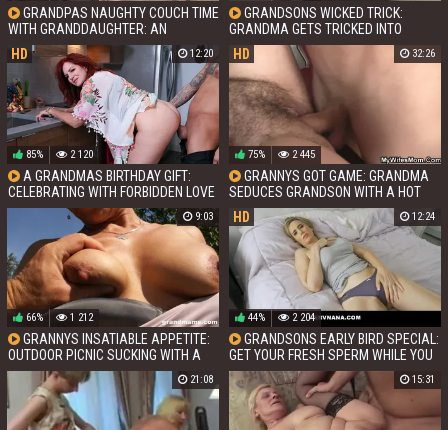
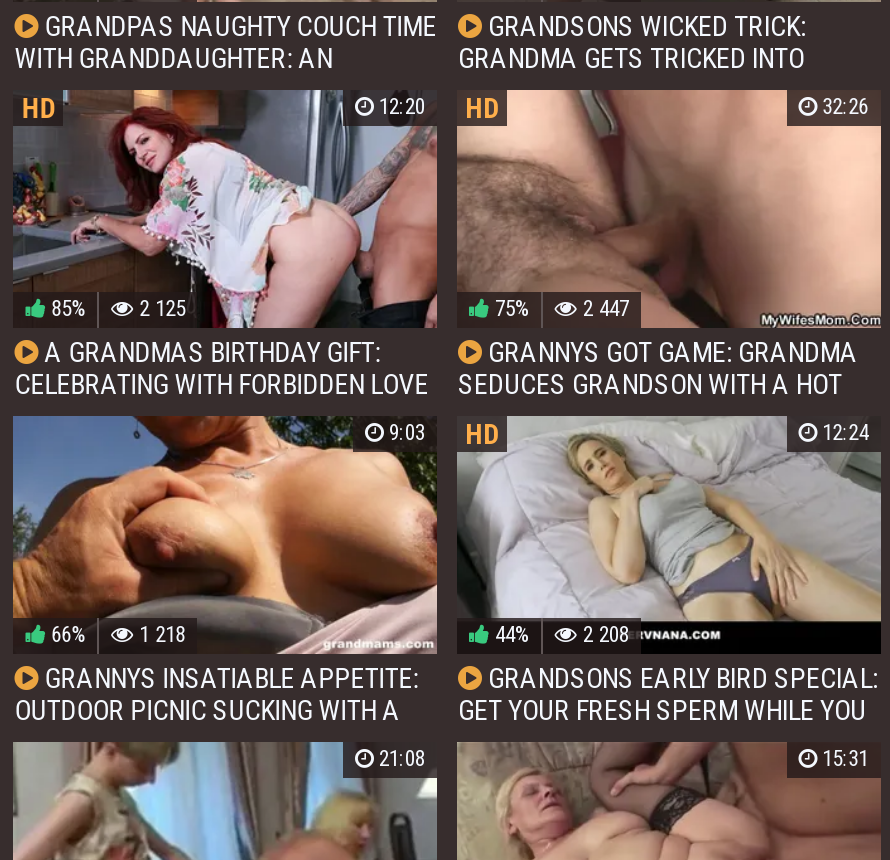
- 85% 2 120
+ 85% 2 125

- 75% 2 445
+ 75% 2 447

- 66% 1 212
+ 66% 1 218

- 44% 2 204
+ 44% 2 208
